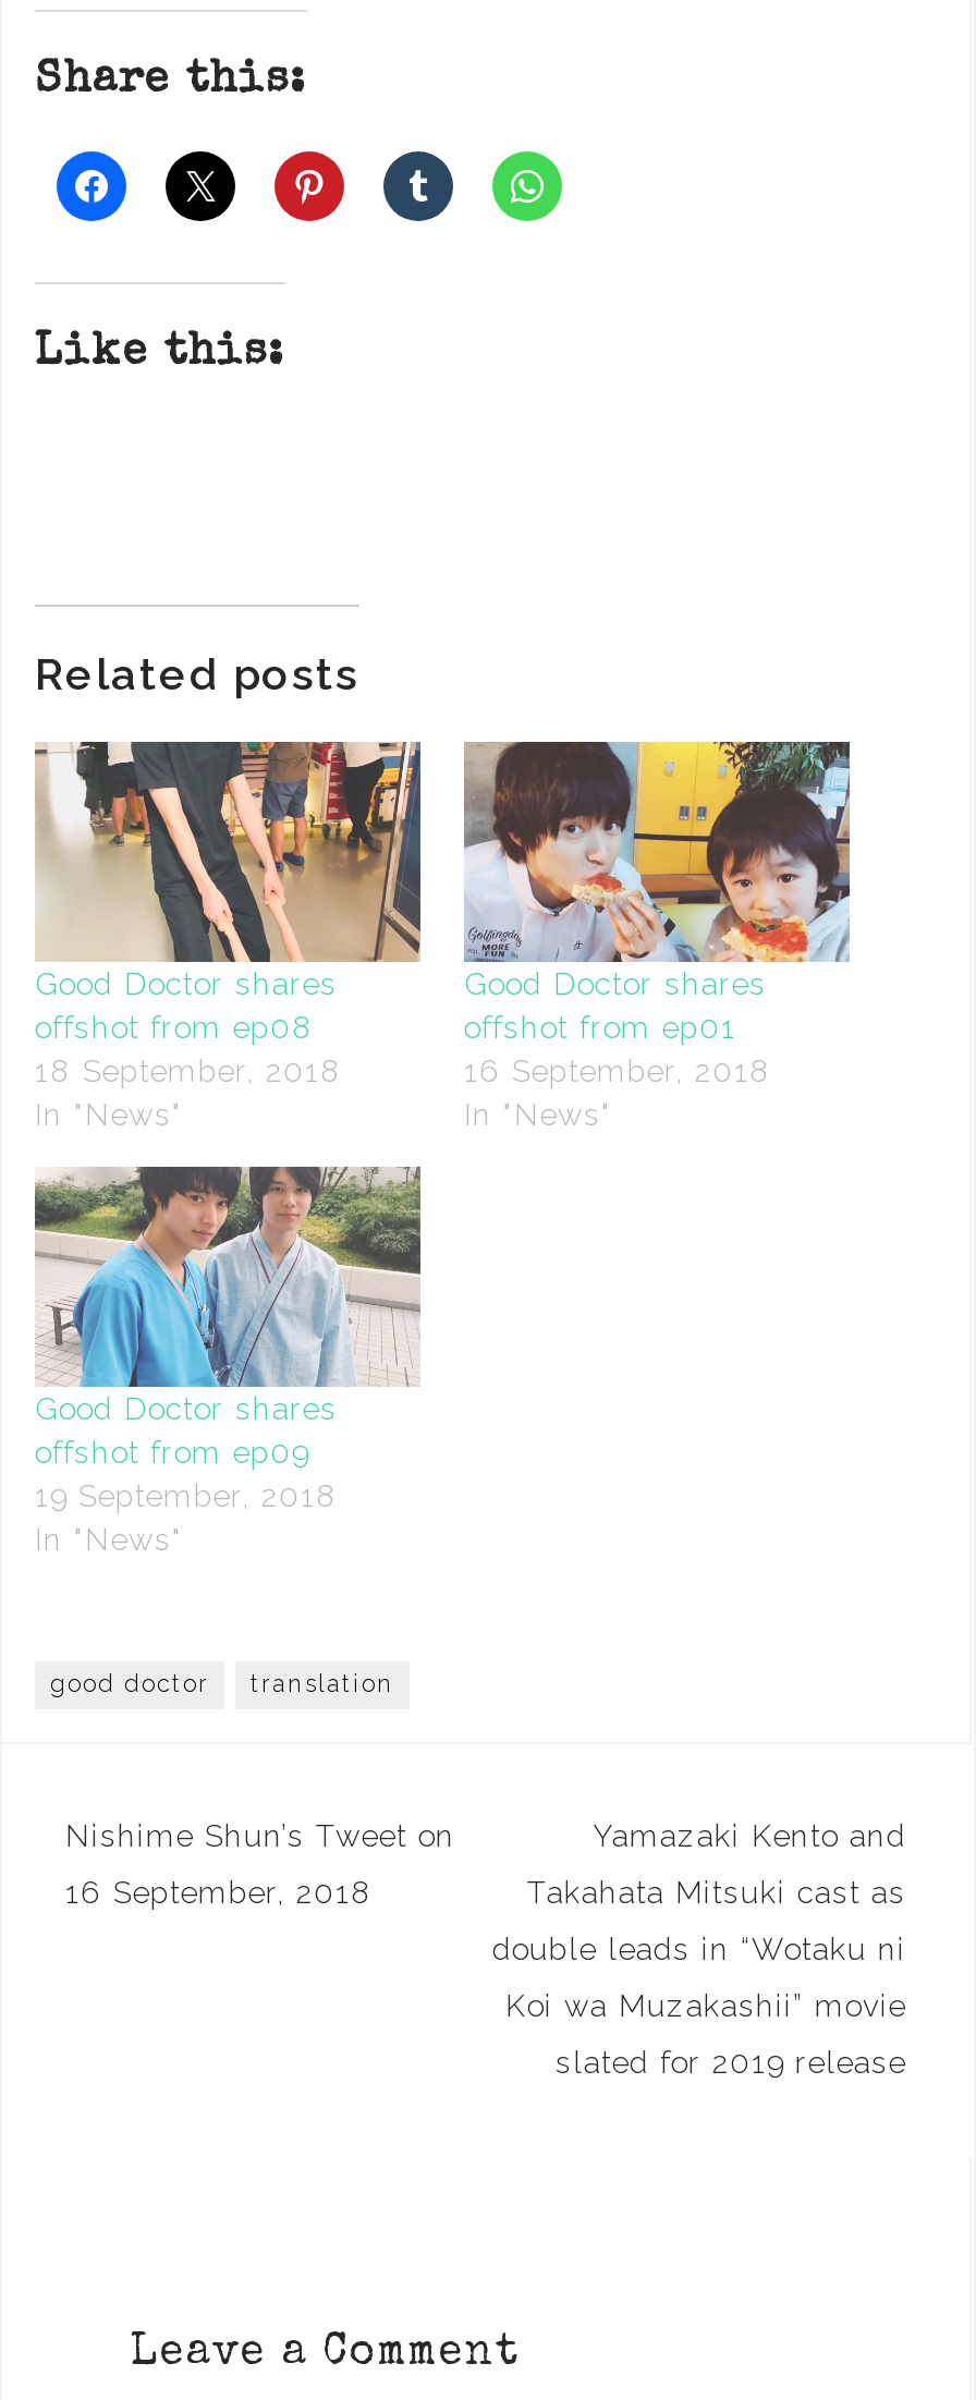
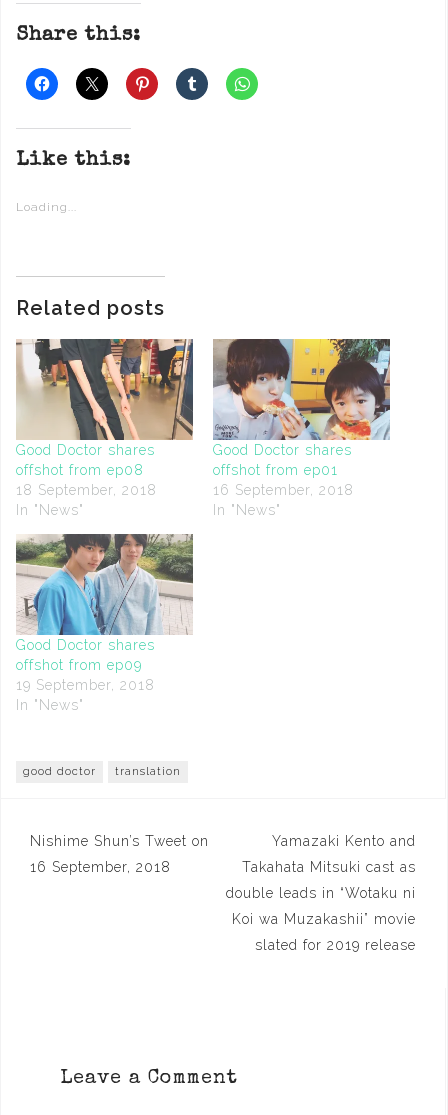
+ Loading...
